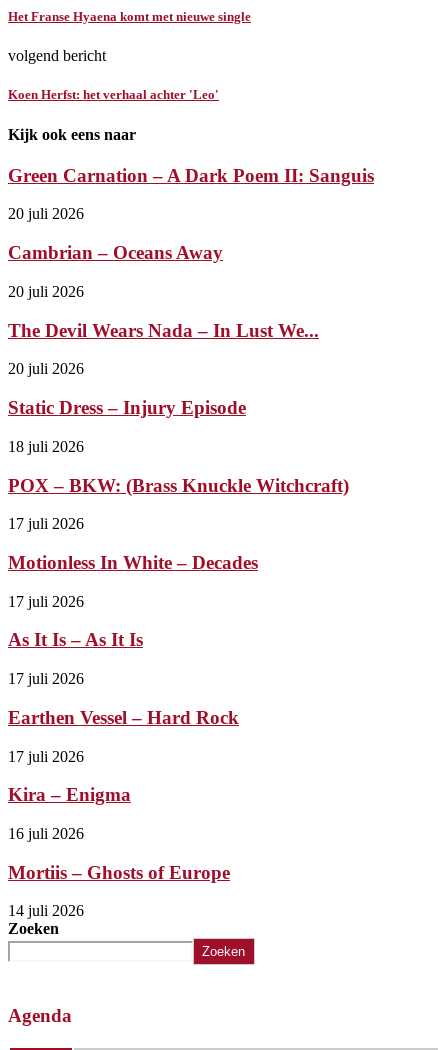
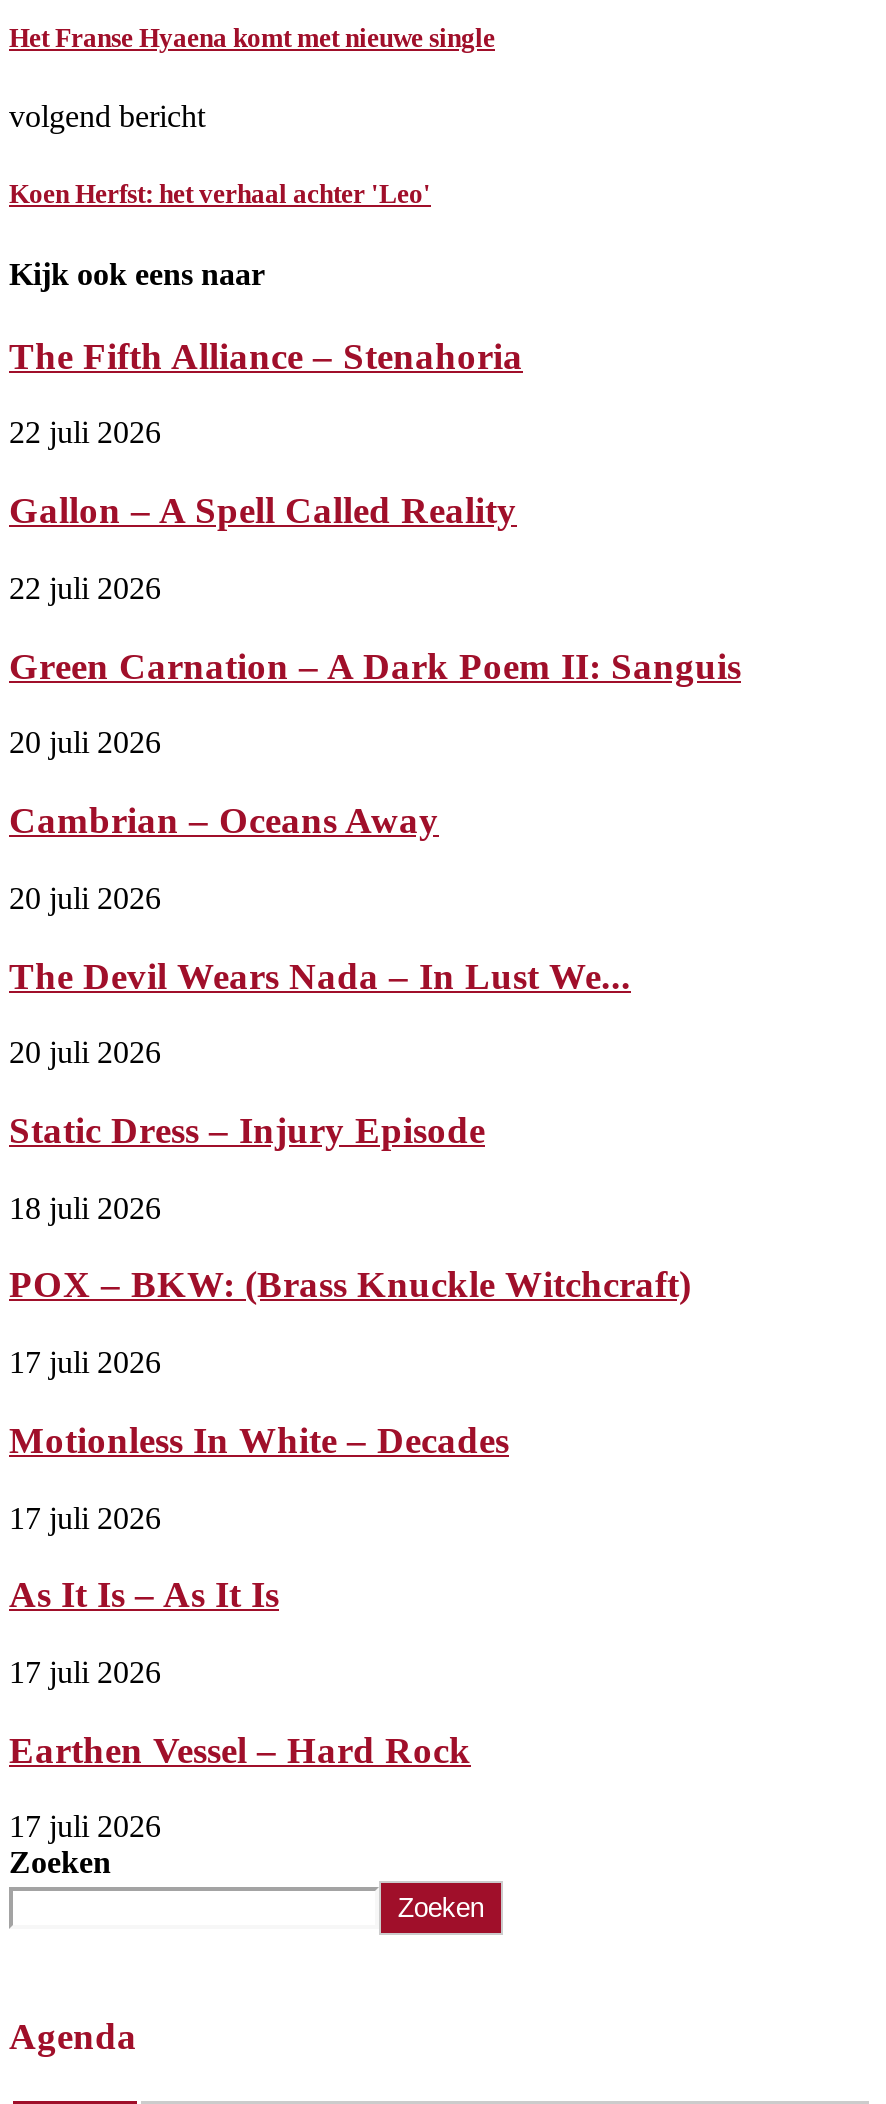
+ The Fifth Alliance – Stenahoria
+ 22 juli 2026
+ Gallon – A Spell Called Reality
+ 22 juli 2026

moved down: Green Carnation – A Dark Poem II: Sanguis | 20 juli 2026 | Cambrian – Oceans Away | ... | Earthen Vessel – Hard Rock | 17 juli 2026

- Kira – Enigma
- 16 juli 2026
- Mortiis – Ghosts of Europe
- 14 juli 2026
